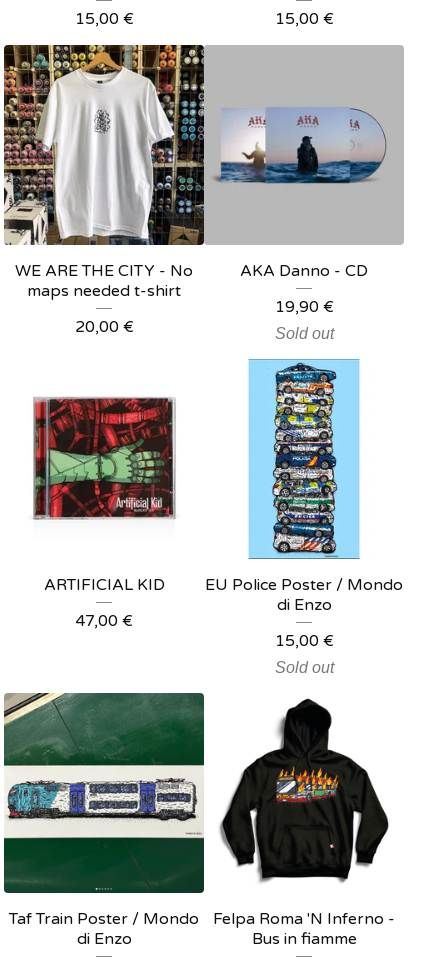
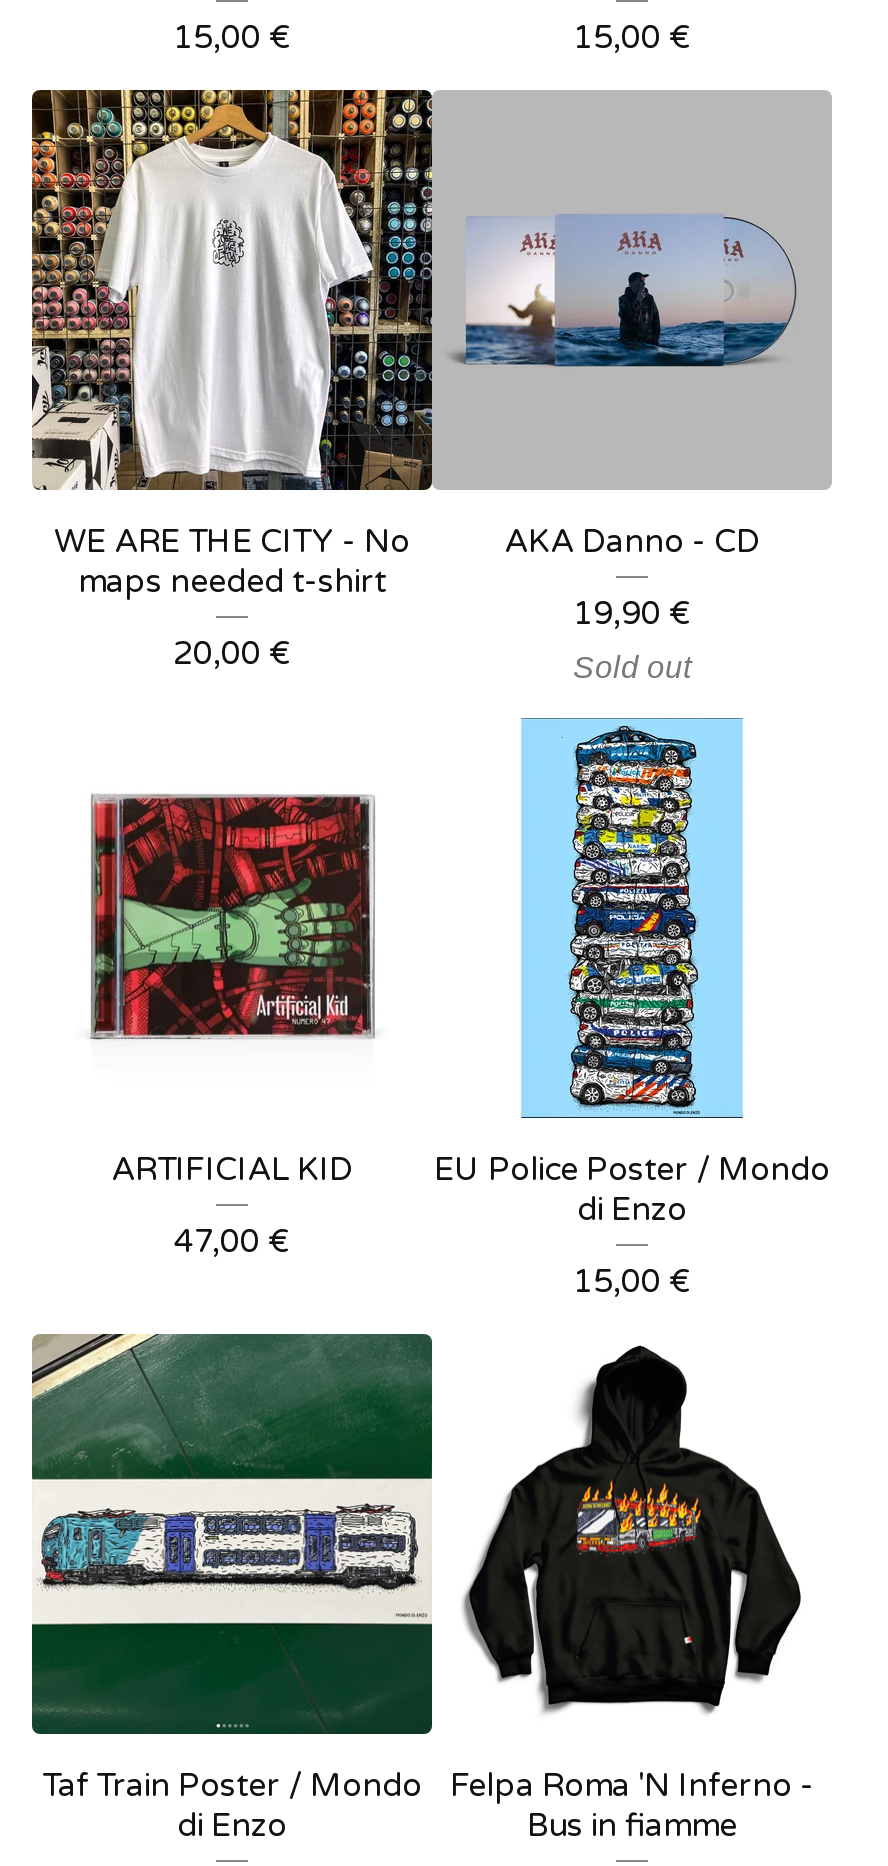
- Sold out
